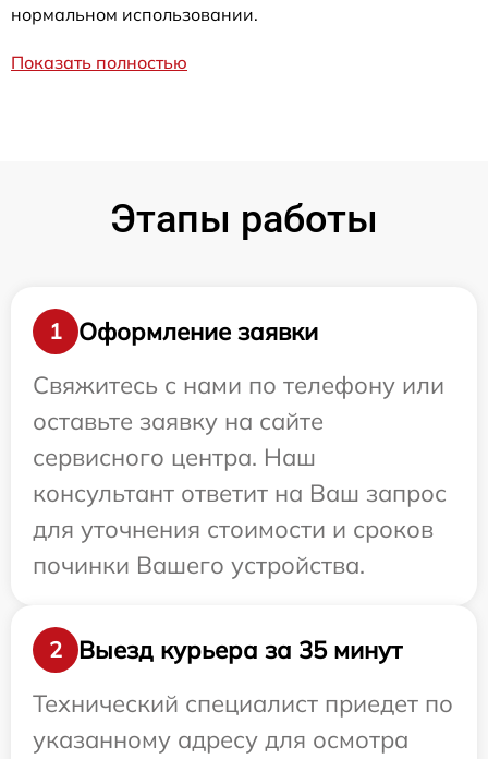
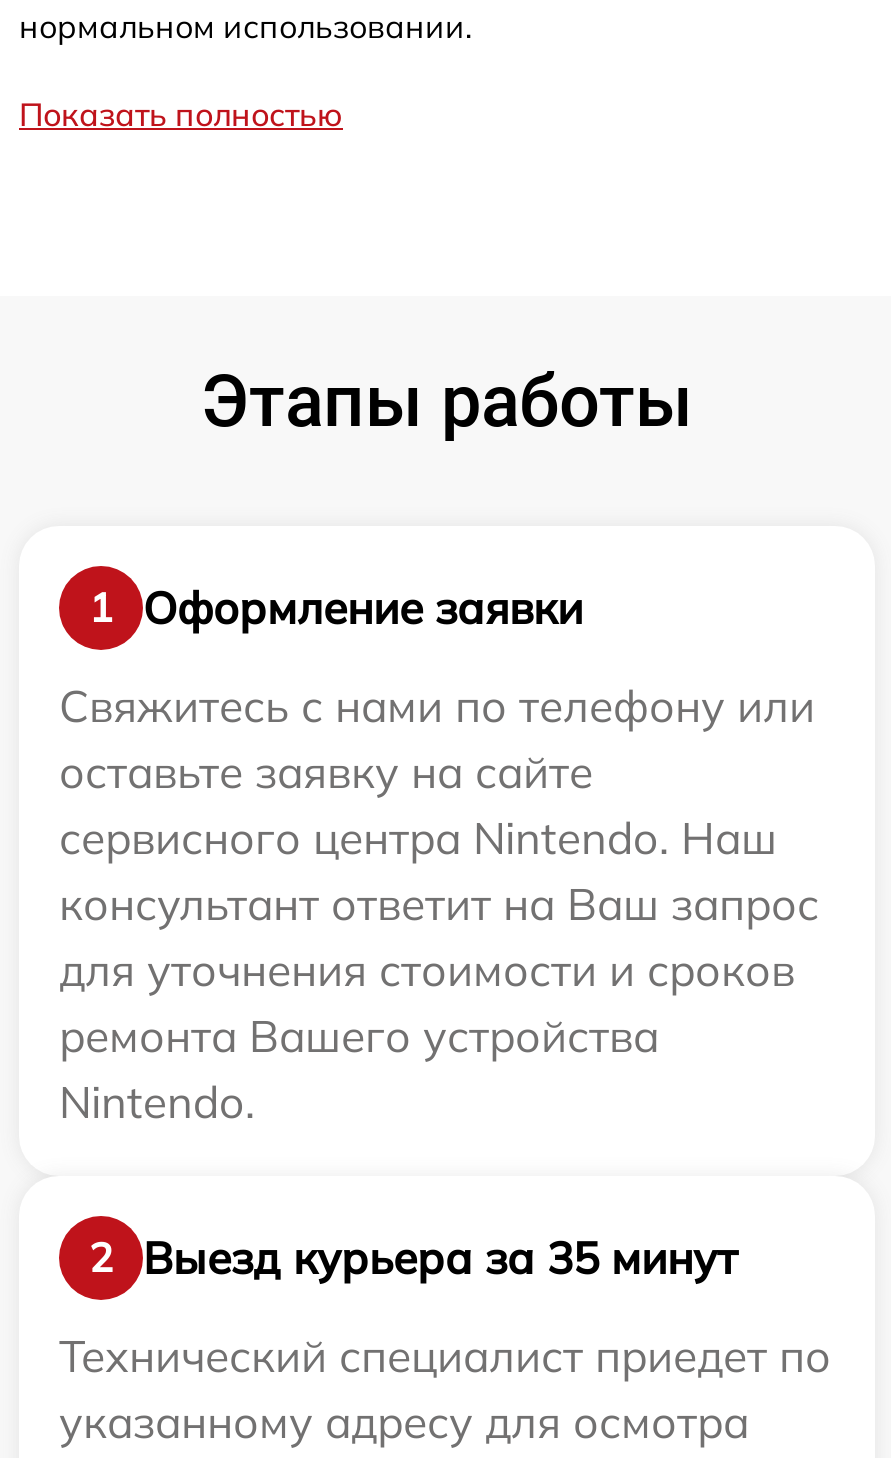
- сервисного центра. Наш
+ сервисного центра Nintendo. Наш

- починки Вашего устройства.
+ ремонта Вашего устройства
+ Nintendo.
